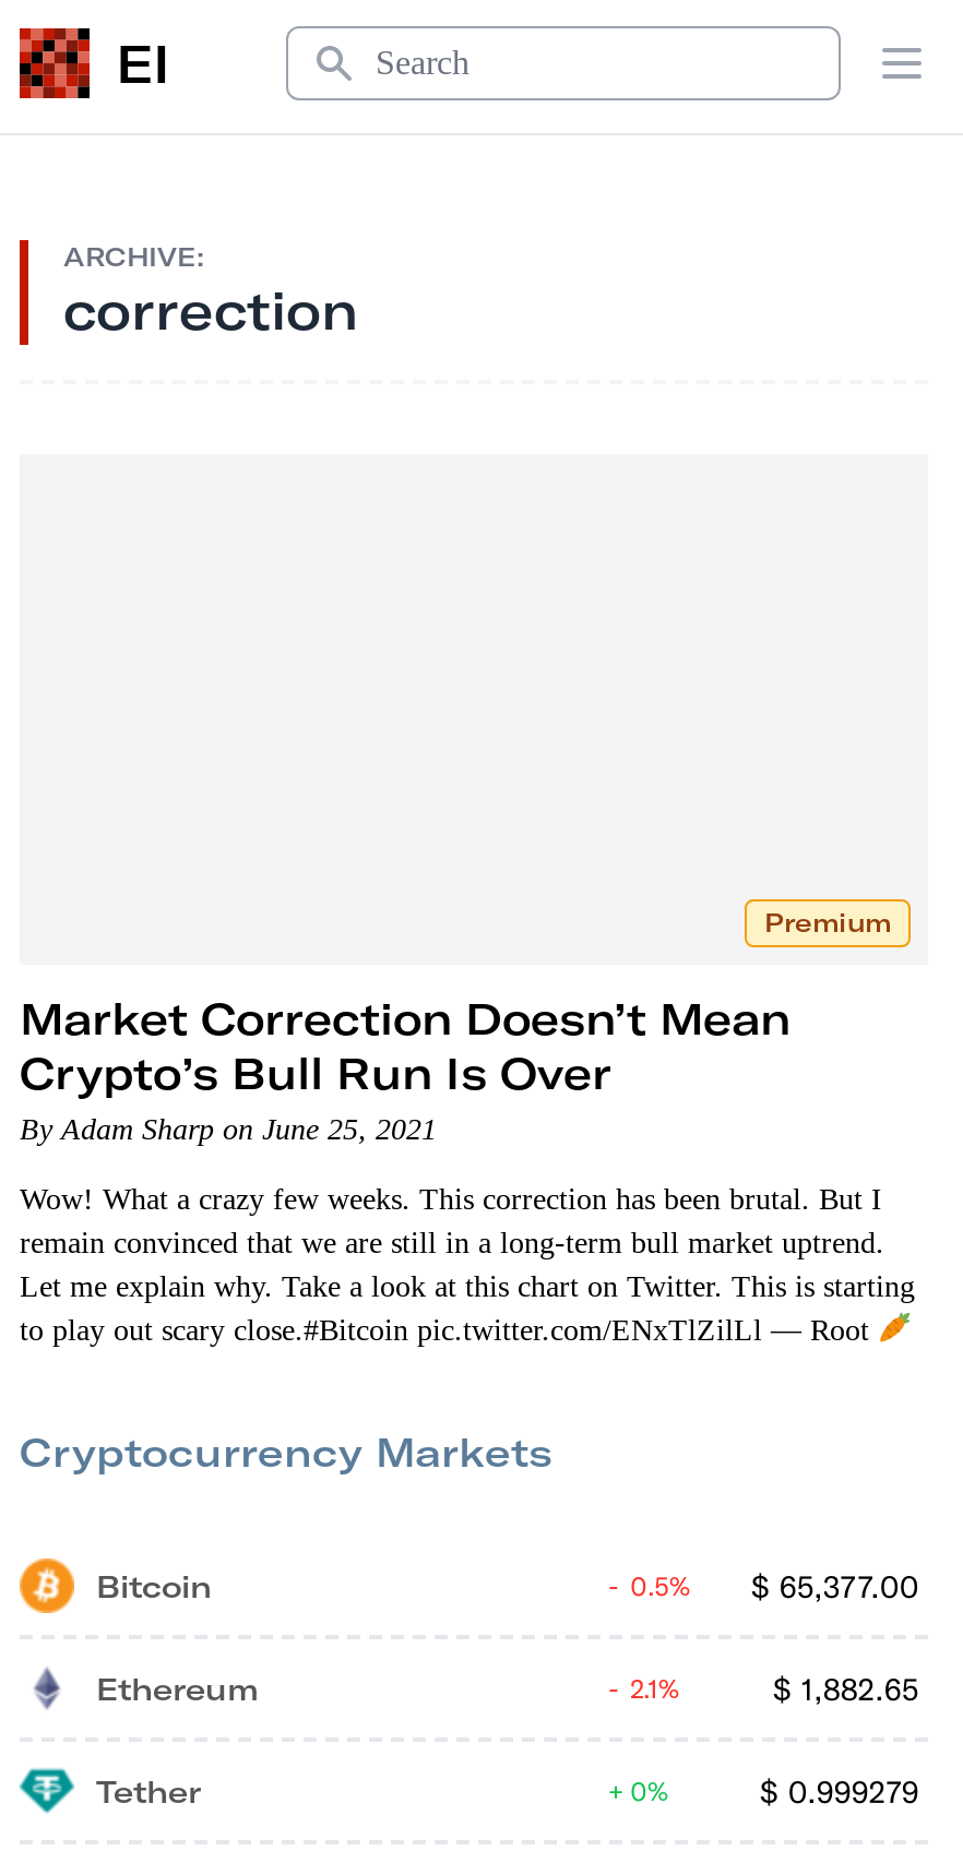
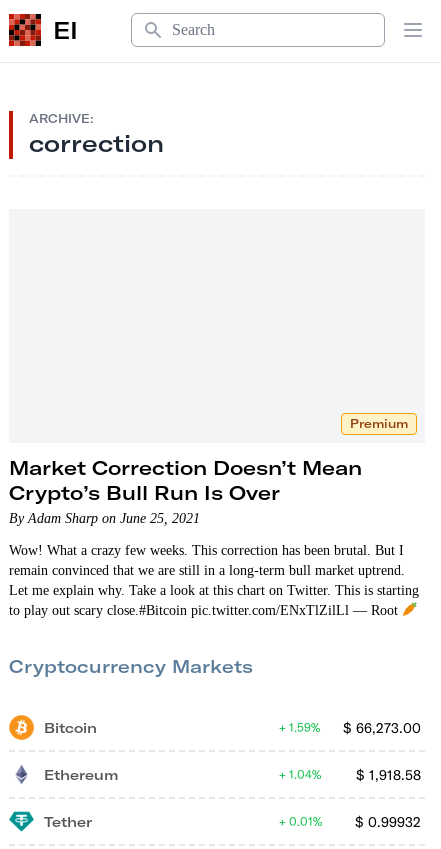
- 0.5%
+ 1.59%

- $ 65,377.00
+ $ 66,273.00

- 2.1%
+ 1.04%

- $ 1,882.65
+ $ 1,918.58

- 0%
+ 0.01%

- $ 0.999279
+ $ 0.99932
